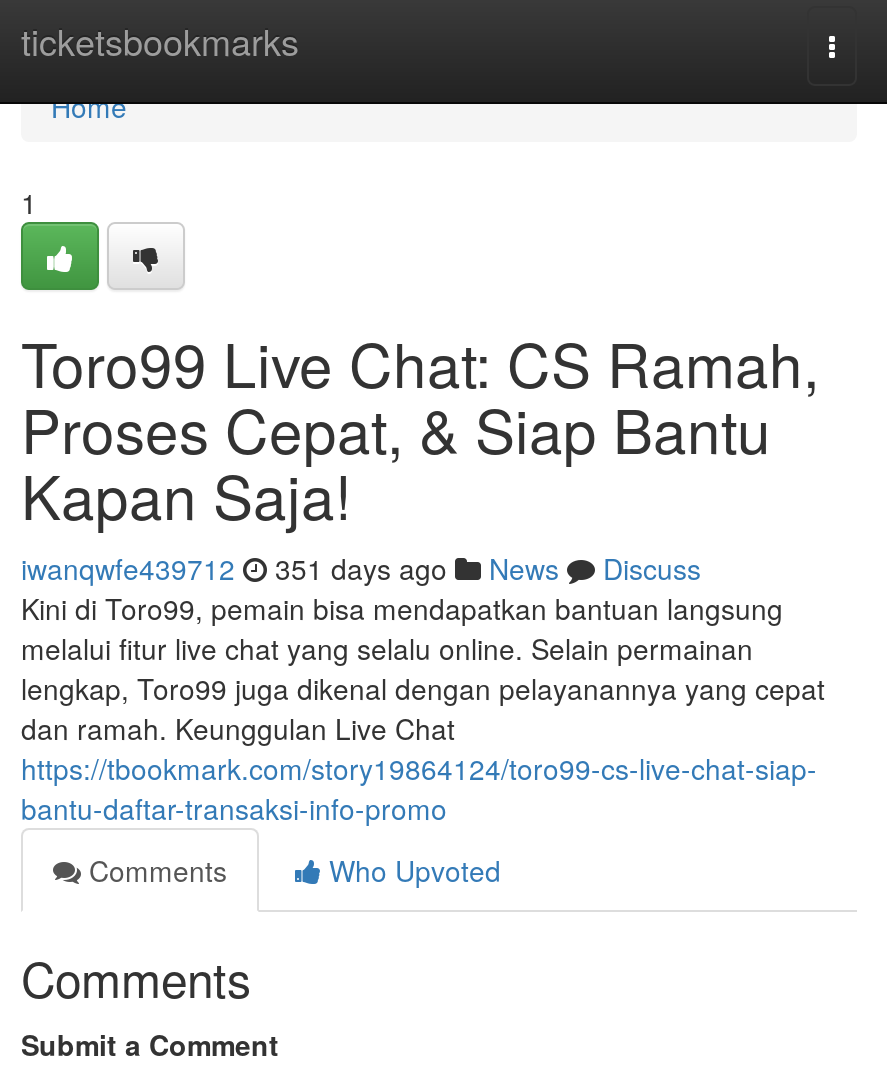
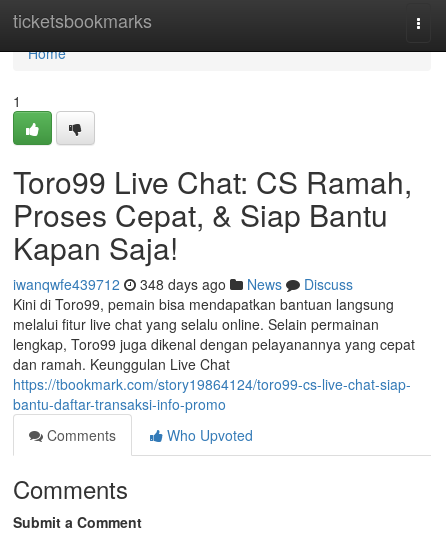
- iwanqwfe439712 351 days ago News Discuss
+ iwanqwfe439712 348 days ago News Discuss
